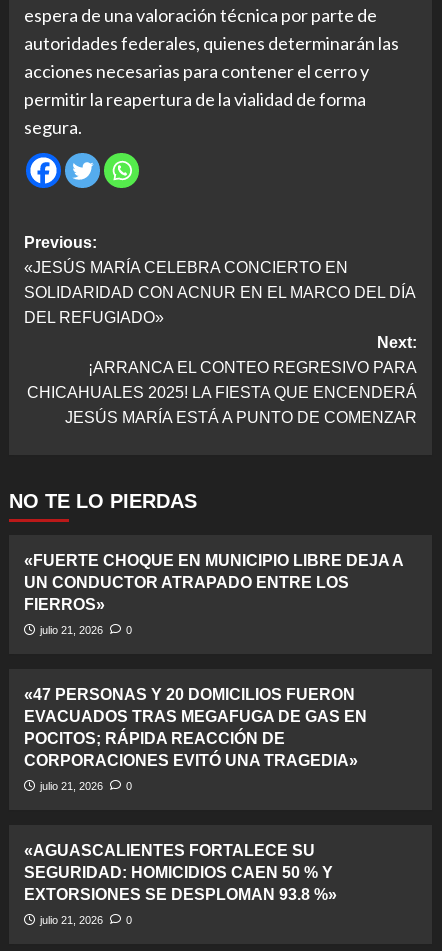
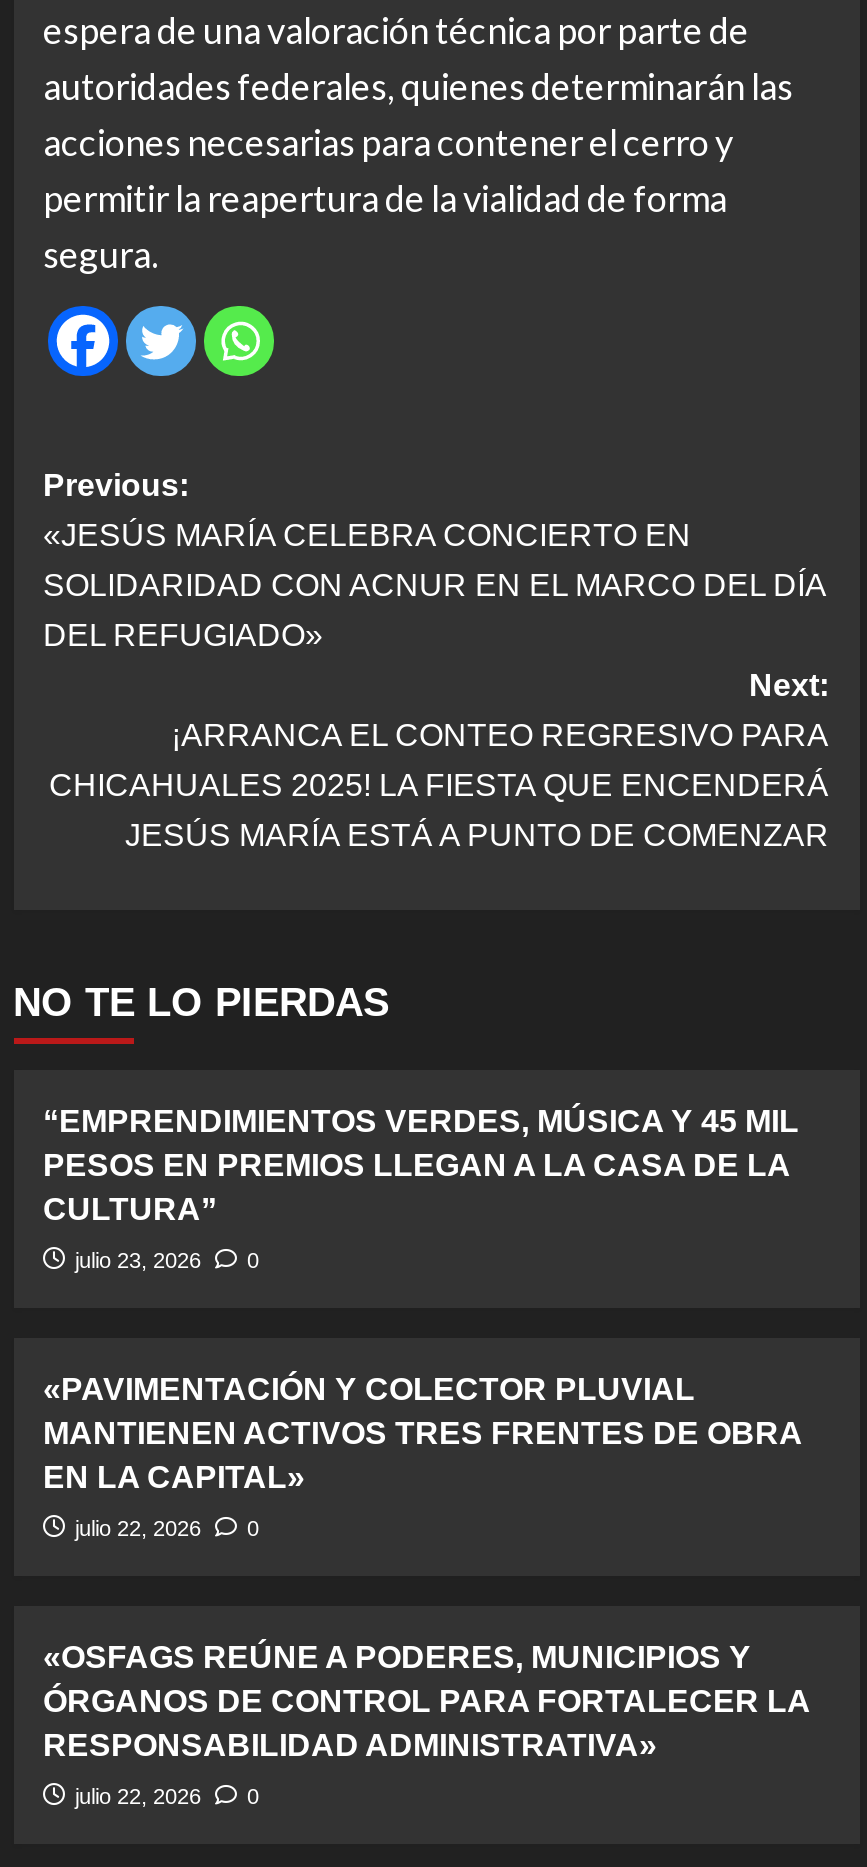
- «FUERTE CHOQUE EN MUNICIPIO LIBRE DEJA A
- UN CONDUCTOR ATRAPADO ENTRE LOS
- FIERROS»
+ “EMPRENDIMIENTOS VERDES, MÚSICA Y 45 MIL
+ PESOS EN PREMIOS LLEGAN A LA CASA DE LA
+ CULTURA”

- julio 21, 2026 0
+ julio 23, 2026 0

- «47 PERSONAS Y 20 DOMICILIOS FUERON
- EVACUADOS TRAS MEGAFUGA DE GAS EN
- POCITOS; RÁPIDA REACCIÓN DE
- CORPORACIONES EVITÓ UNA TRAGEDIA»
+ «PAVIMENTACIÓN Y COLECTOR PLUVIAL
+ MANTIENEN ACTIVOS TRES FRENTES DE OBRA
+ EN LA CAPITAL»

- julio 21, 2026 0
+ julio 22, 2026 0

- «AGUASCALIENTES FORTALECE SU
- SEGURIDAD: HOMICIDIOS CAEN 50 % Y
- EXTORSIONES SE DESPLOMAN 93.8 %»
+ «OSFAGS REÚNE A PODERES, MUNICIPIOS Y
+ ÓRGANOS DE CONTROL PARA FORTALECER LA
+ RESPONSABILIDAD ADMINISTRATIVA»

- julio 21, 2026 0
+ julio 22, 2026 0
